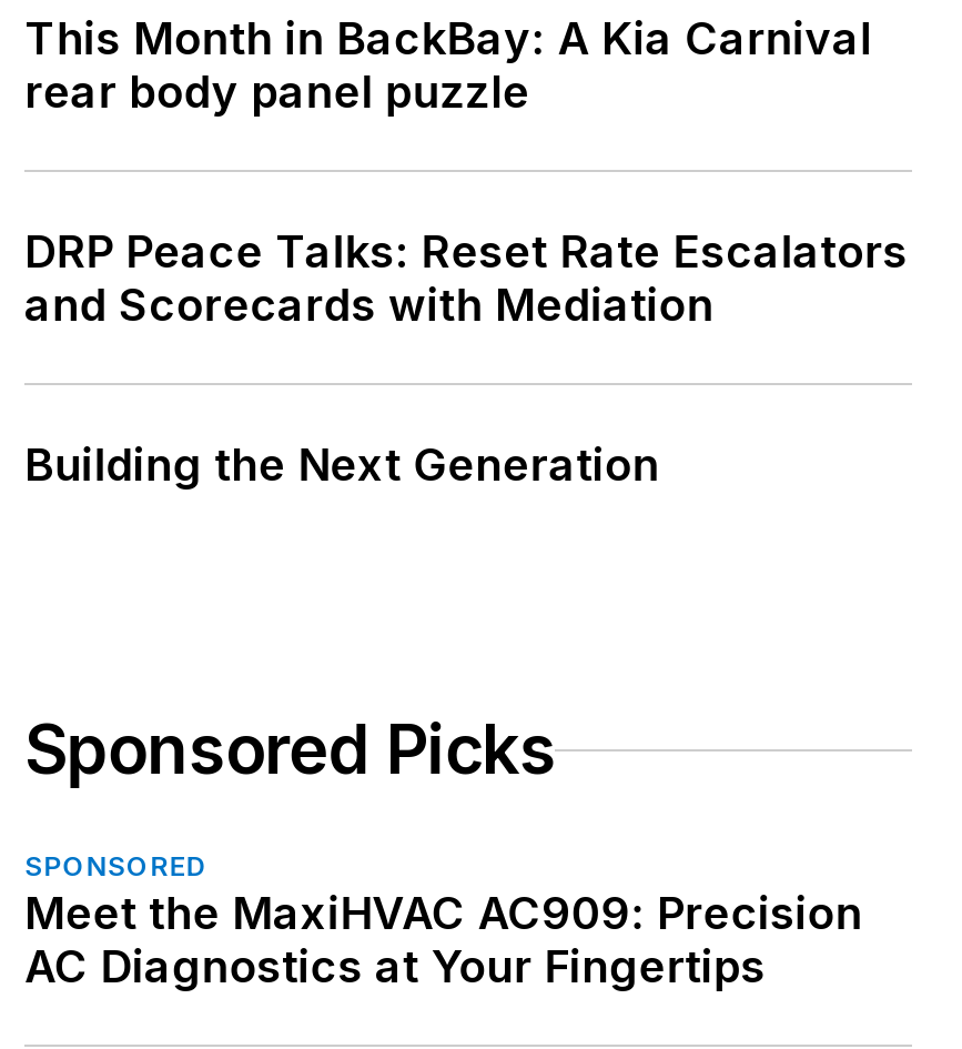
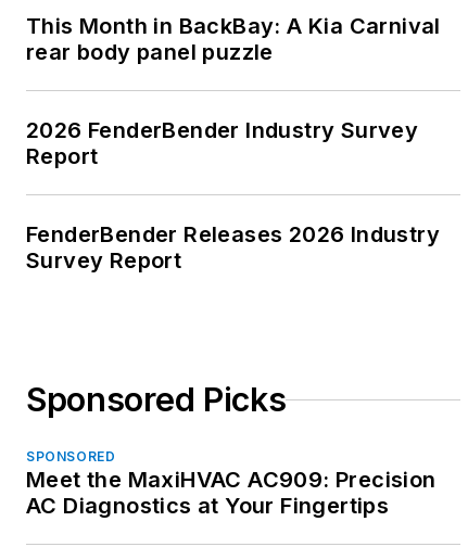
- DRP Peace Talks: Reset Rate Escalators
- and Scorecards with Mediation
+ 2026 FenderBender Industry Survey
+ Report

- Building the Next Generation
+ FenderBender Releases 2026 Industry
+ Survey Report
